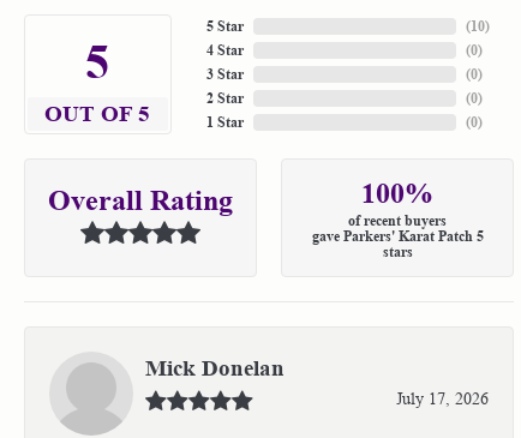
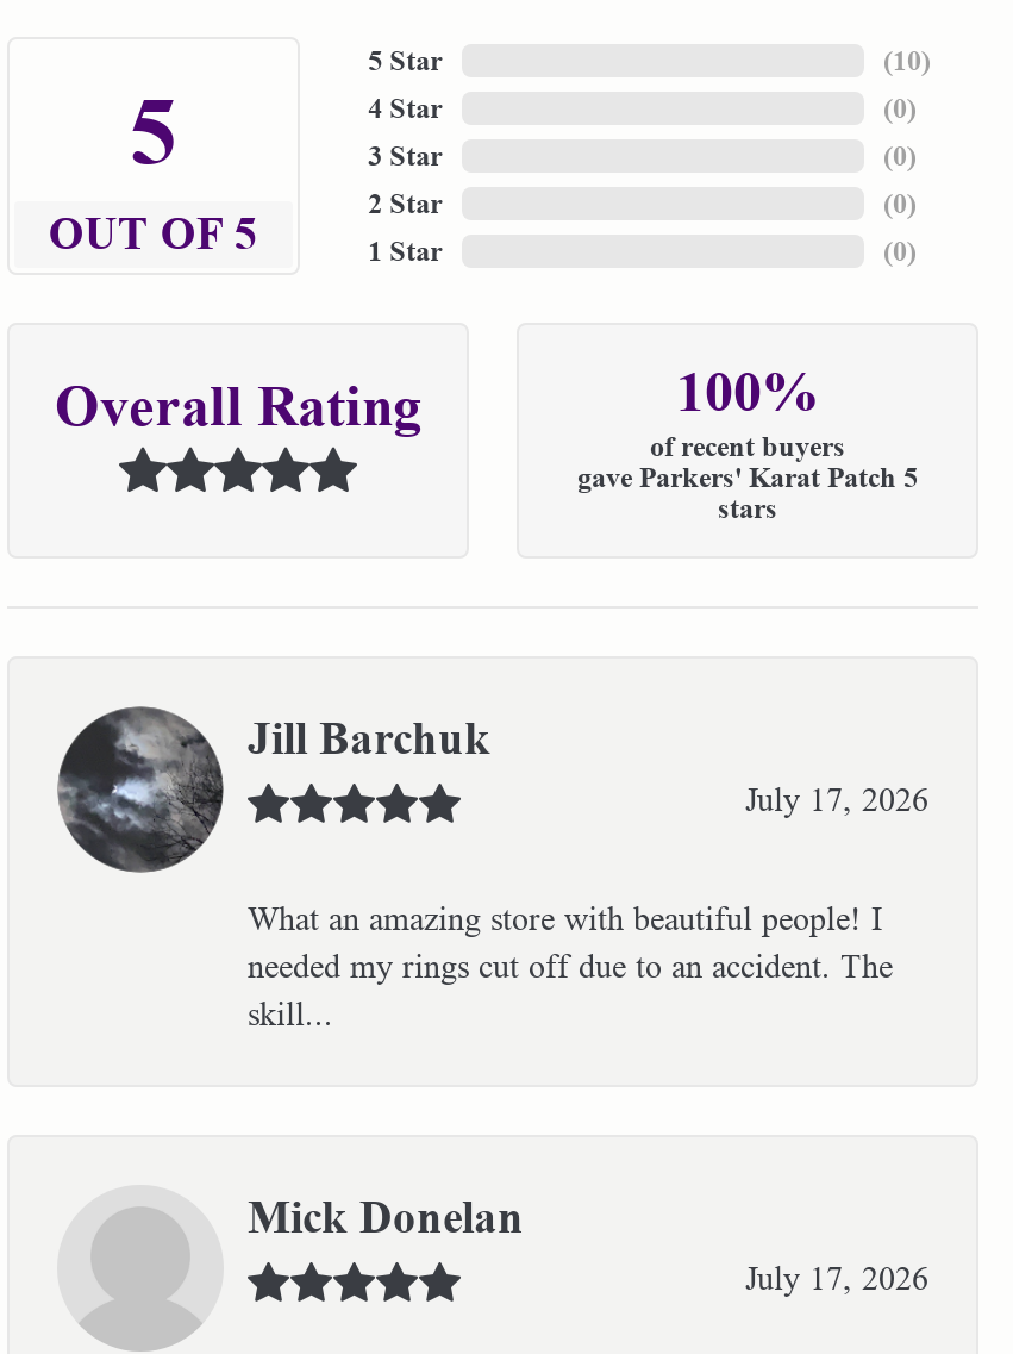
+ [image]
+ Jill Barchuk
+ July 17, 2026
+ What an amazing store with beautiful people! I
+ needed my rings cut off due to an accident. The
+ skill...
